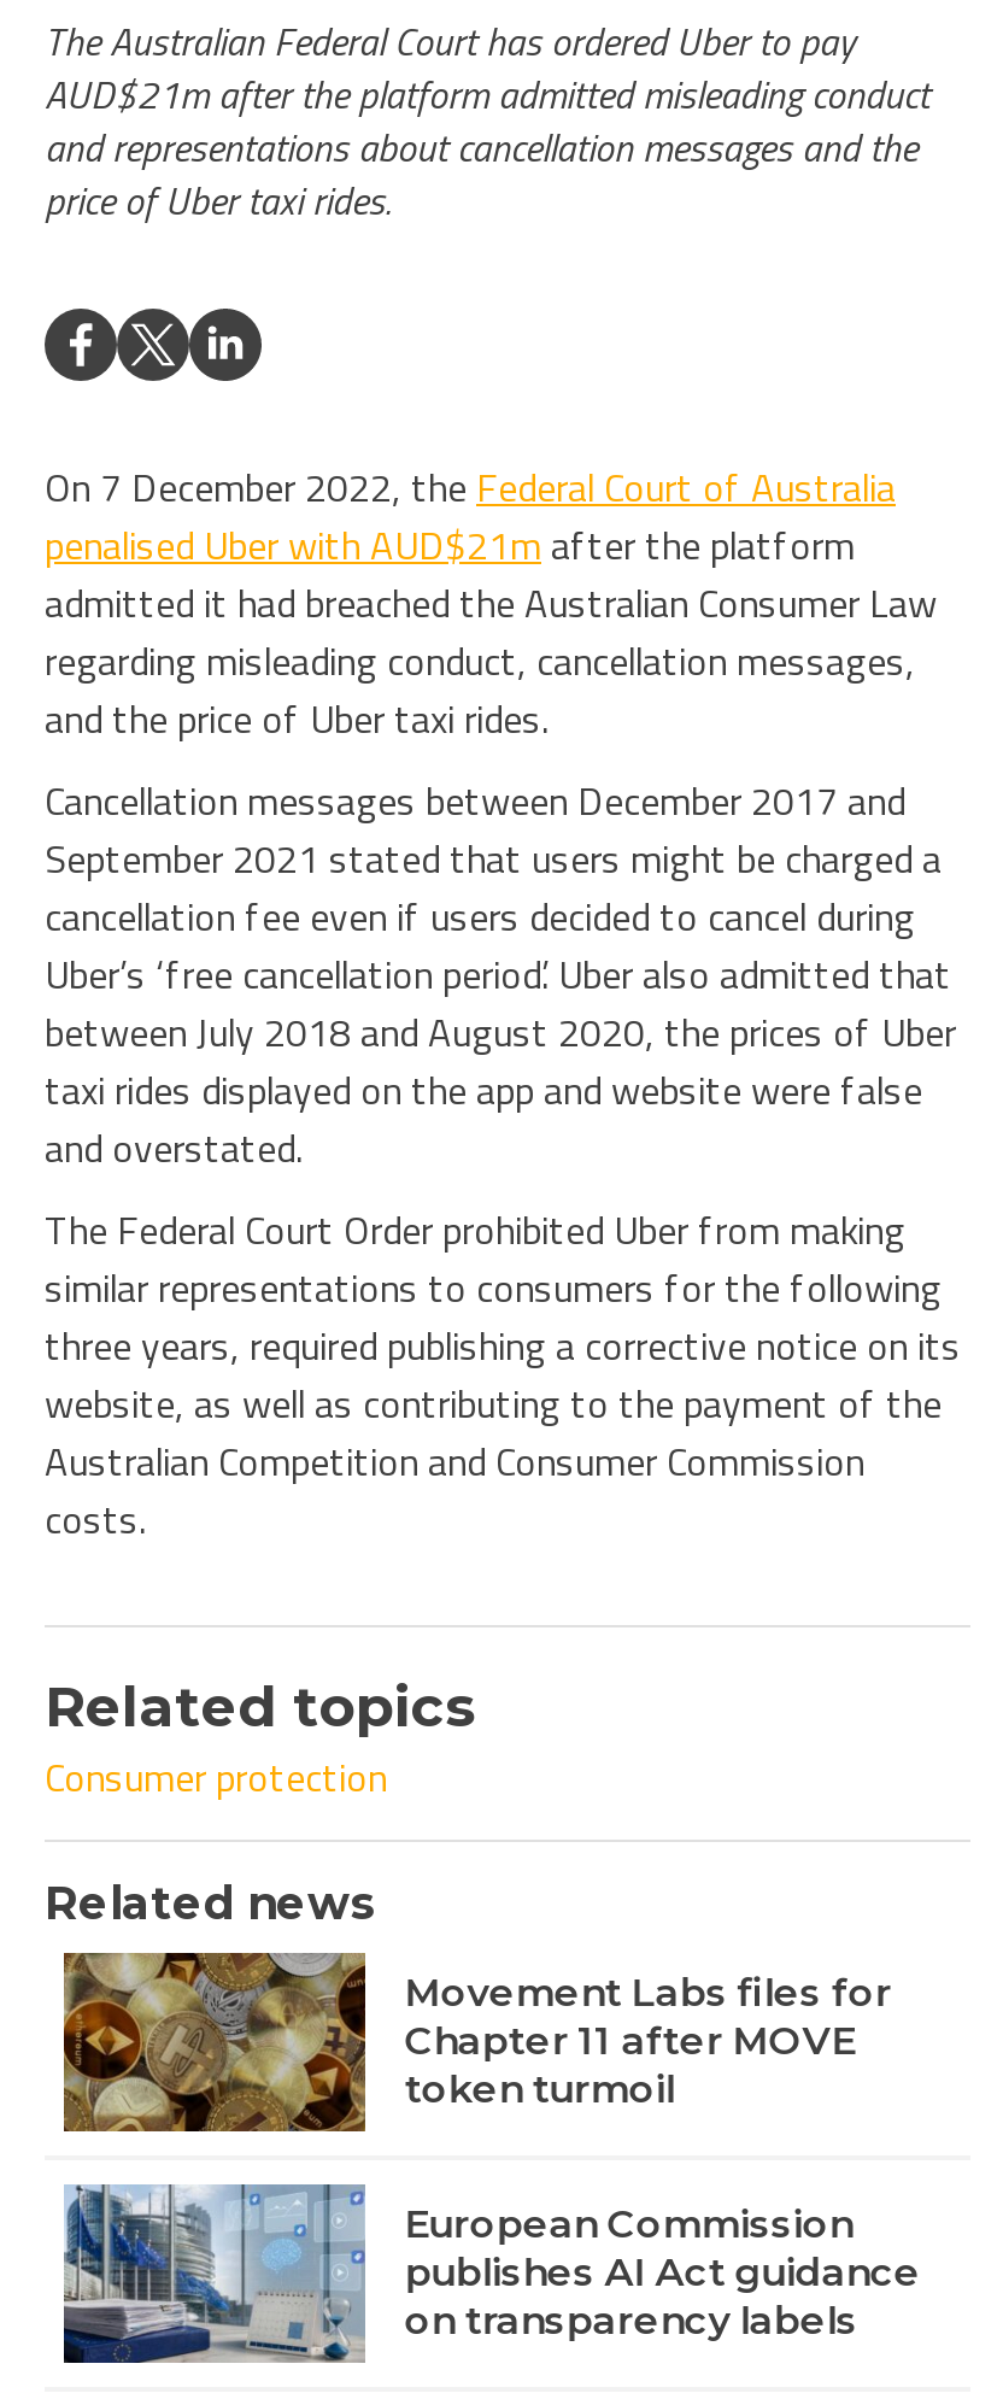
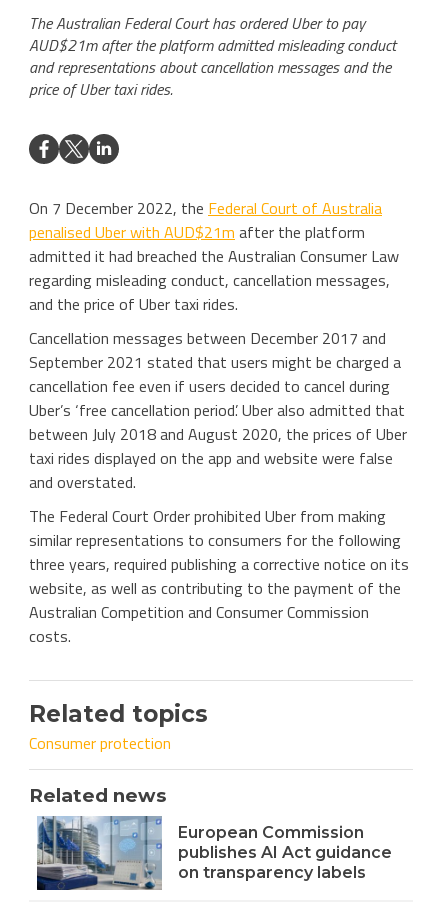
- [image]
- Movement Labs files for
- Chapter 11 after MOVE
- token turmoil
